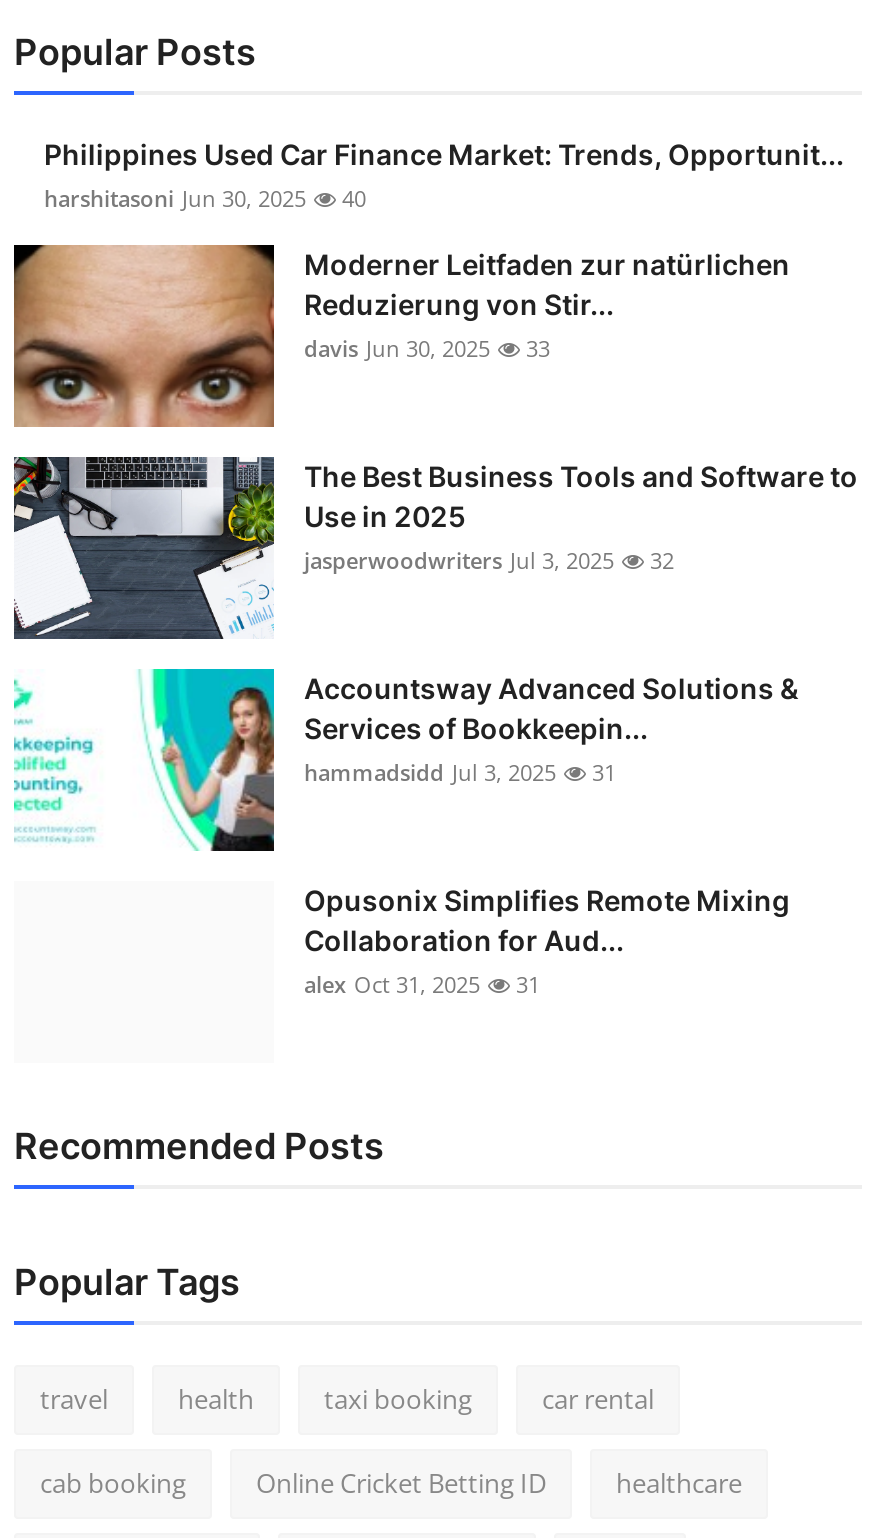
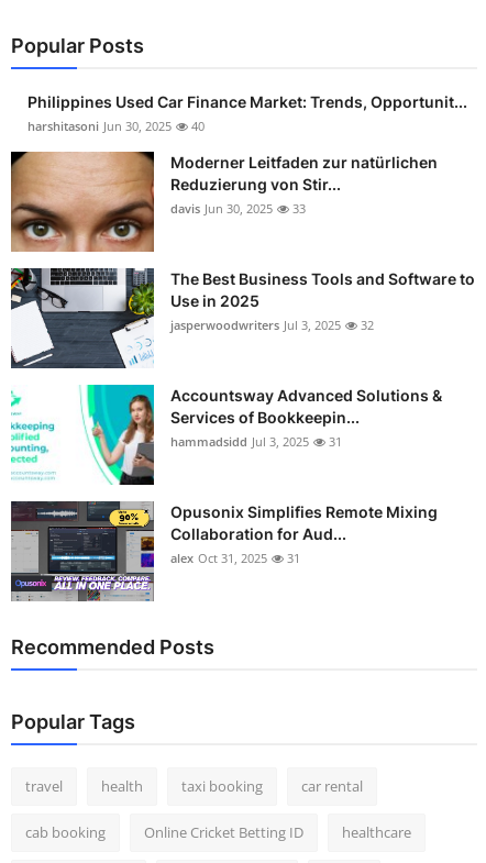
+ [image]
